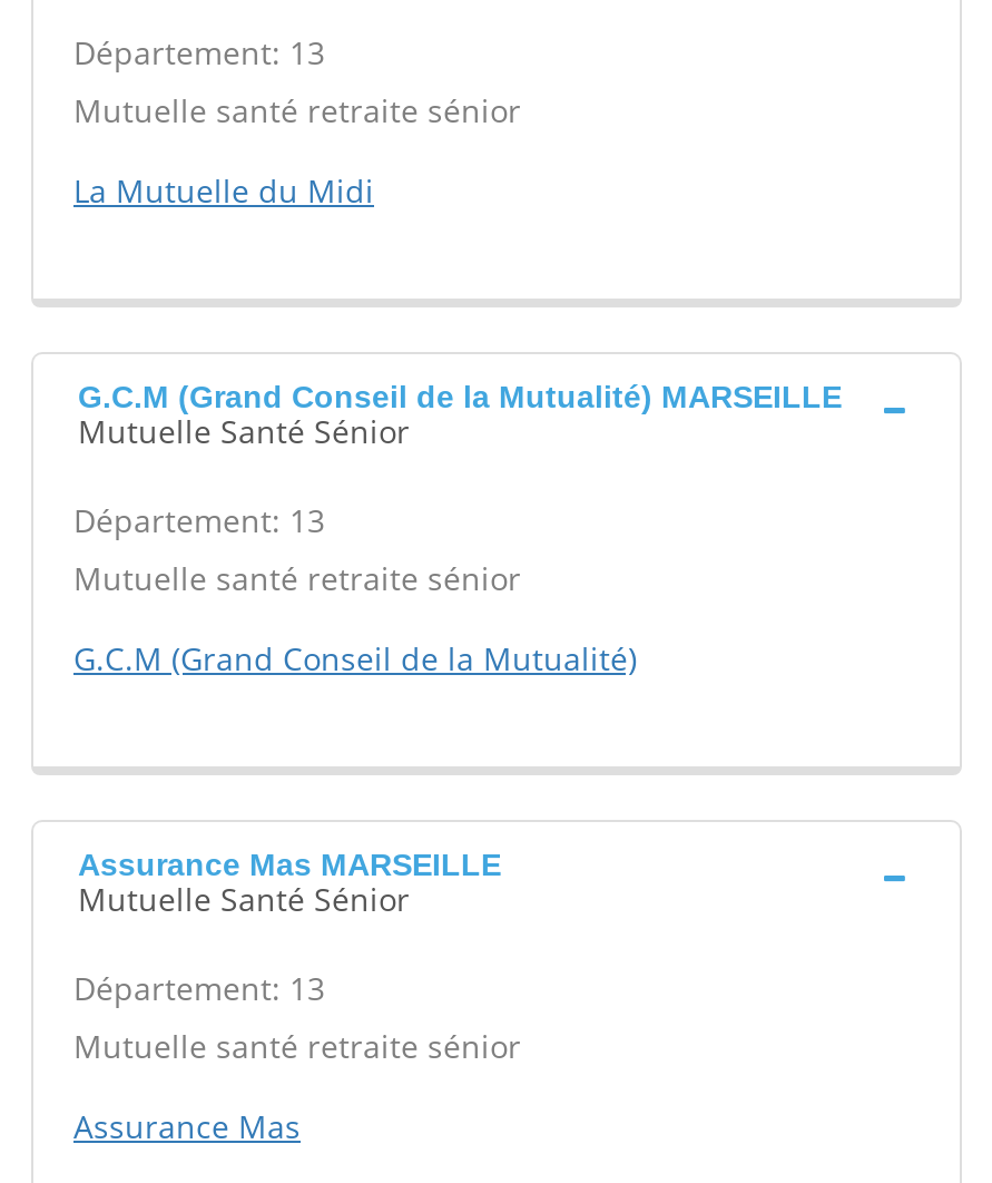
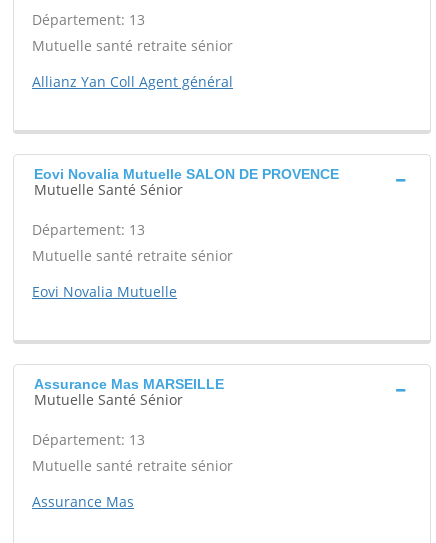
- La Mutuelle du Midi
+ Allianz Yan Coll Agent général

- G.C.M (Grand Conseil de la Mutualité) MARSEILLE
+ Eovi Novalia Mutuelle SALON DE PROVENCE

- G.C.M (Grand Conseil de la Mutualité)
+ Eovi Novalia Mutuelle
